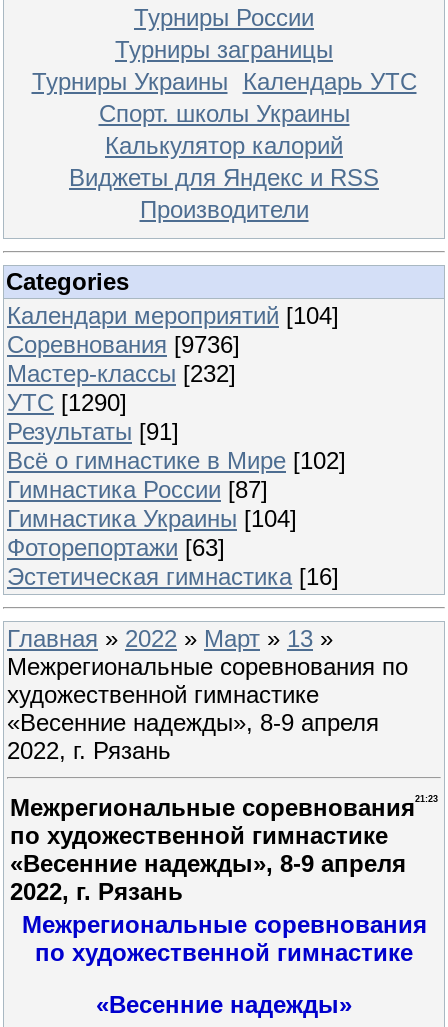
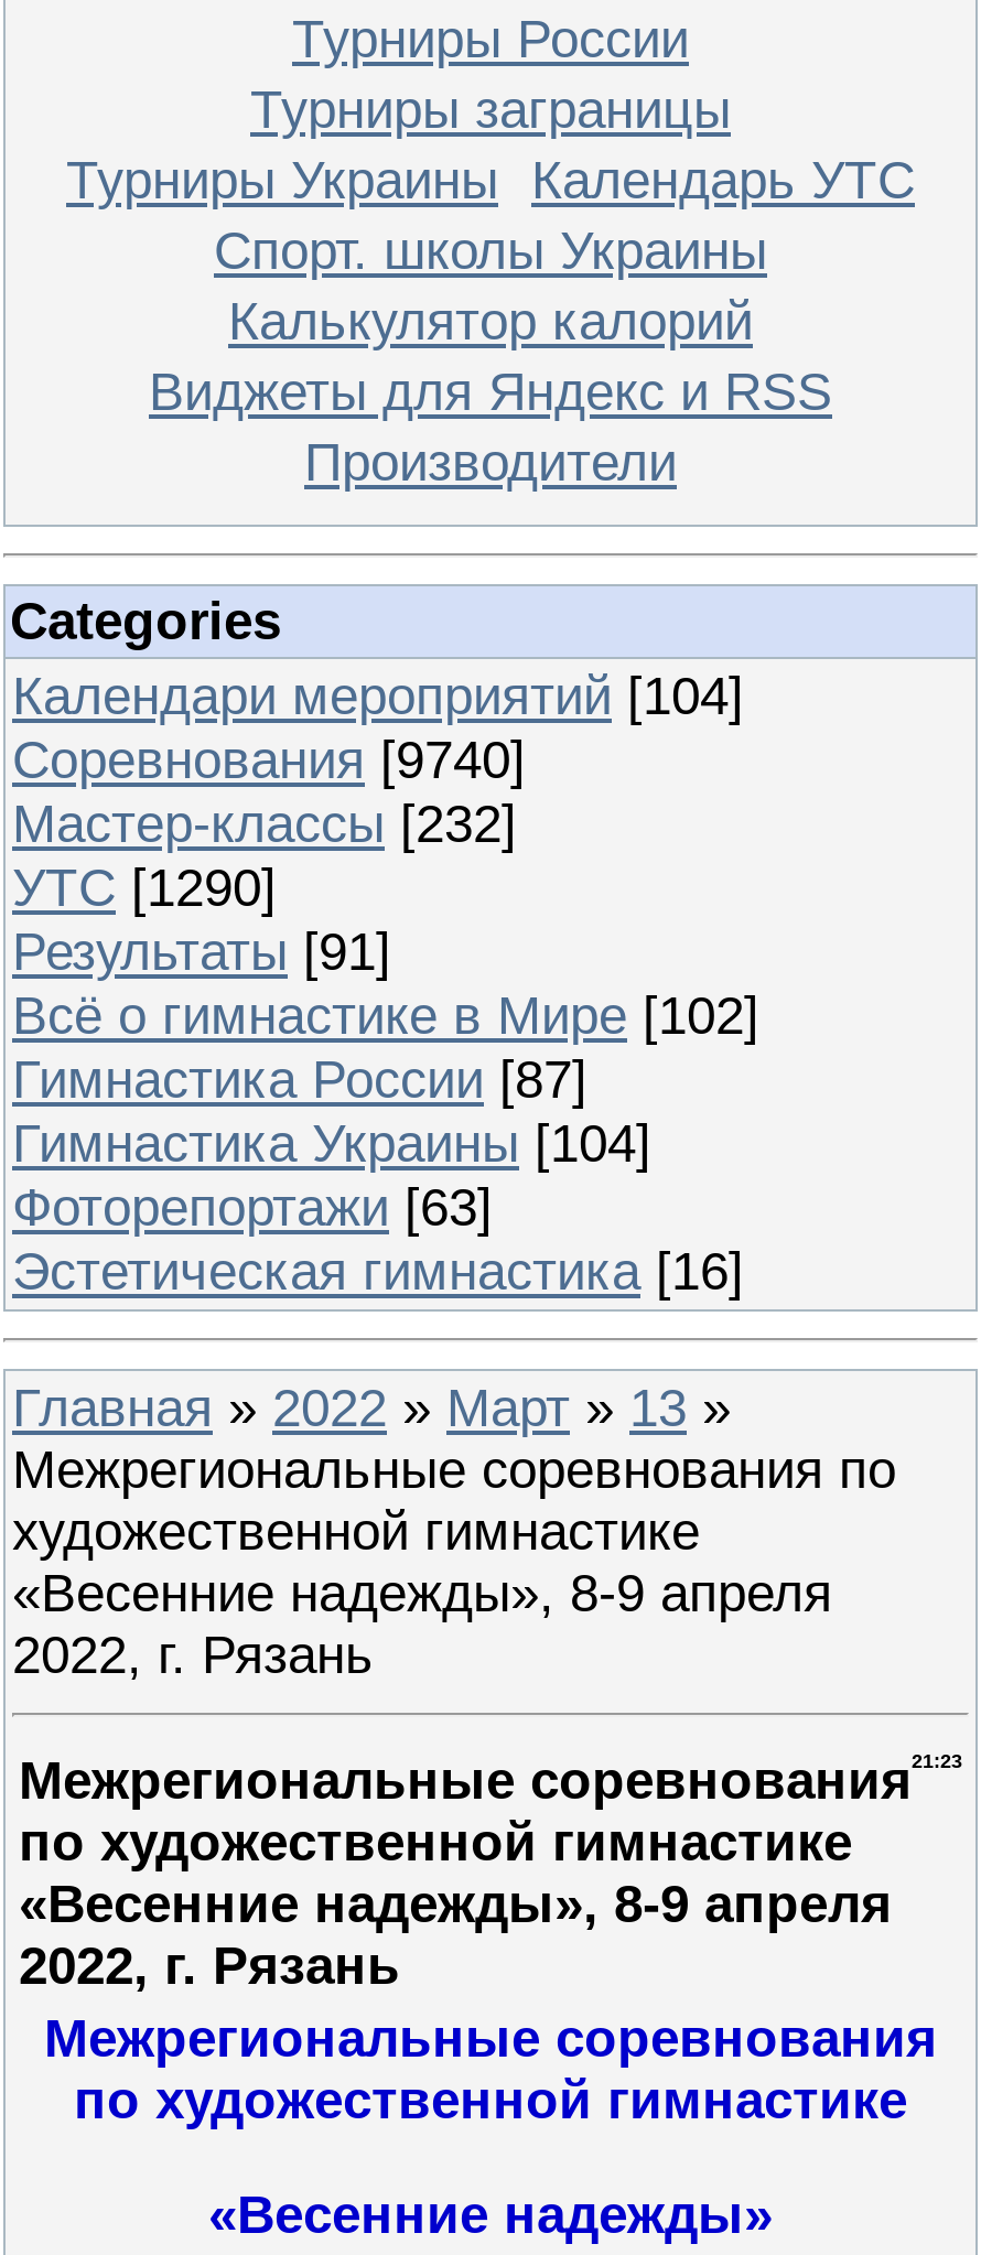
- Соревнования [9736]
+ Соревнования [9740]
